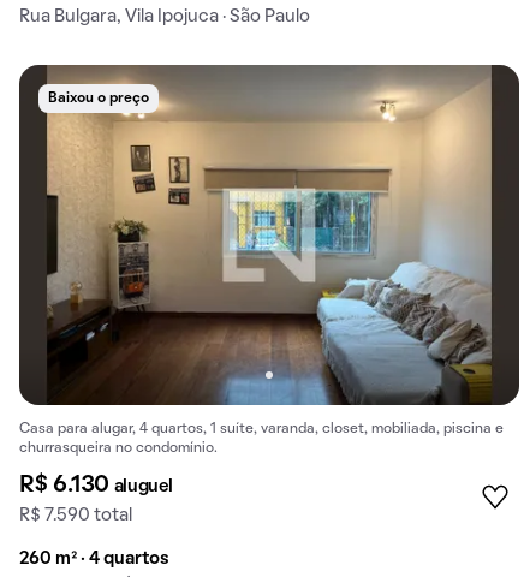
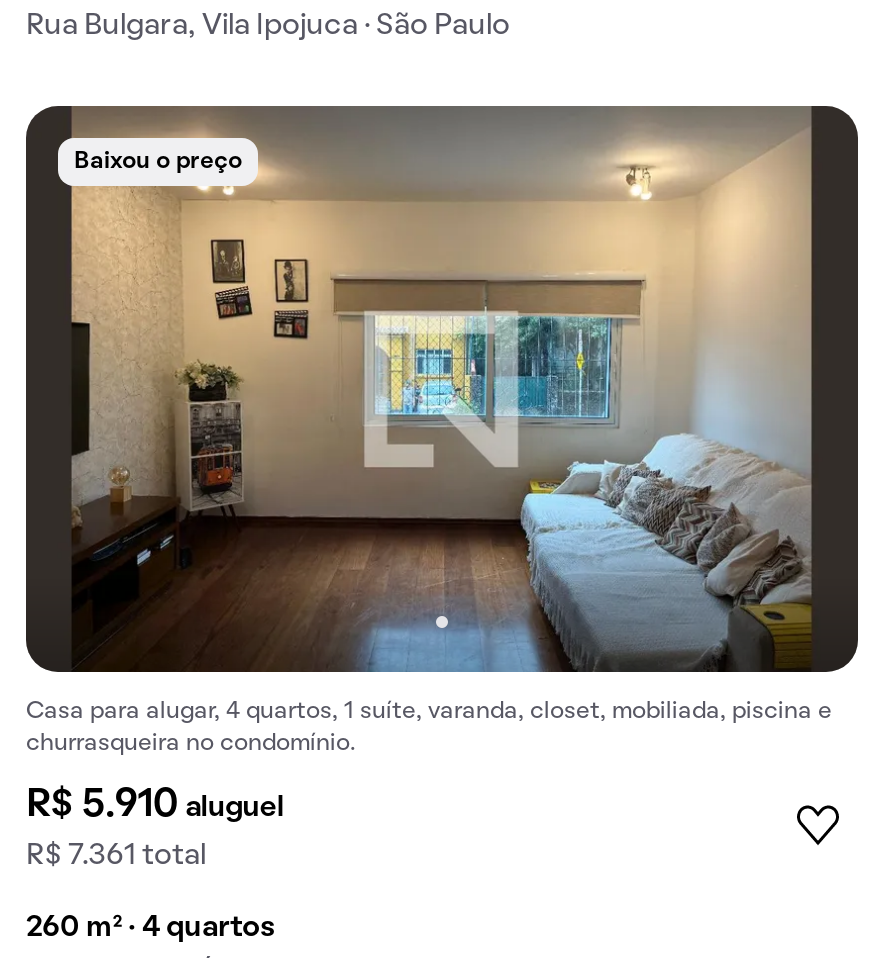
- R$ 6.130 aluguel
+ R$ 5.910 aluguel

- R$ 7.590 total
+ R$ 7.361 total
